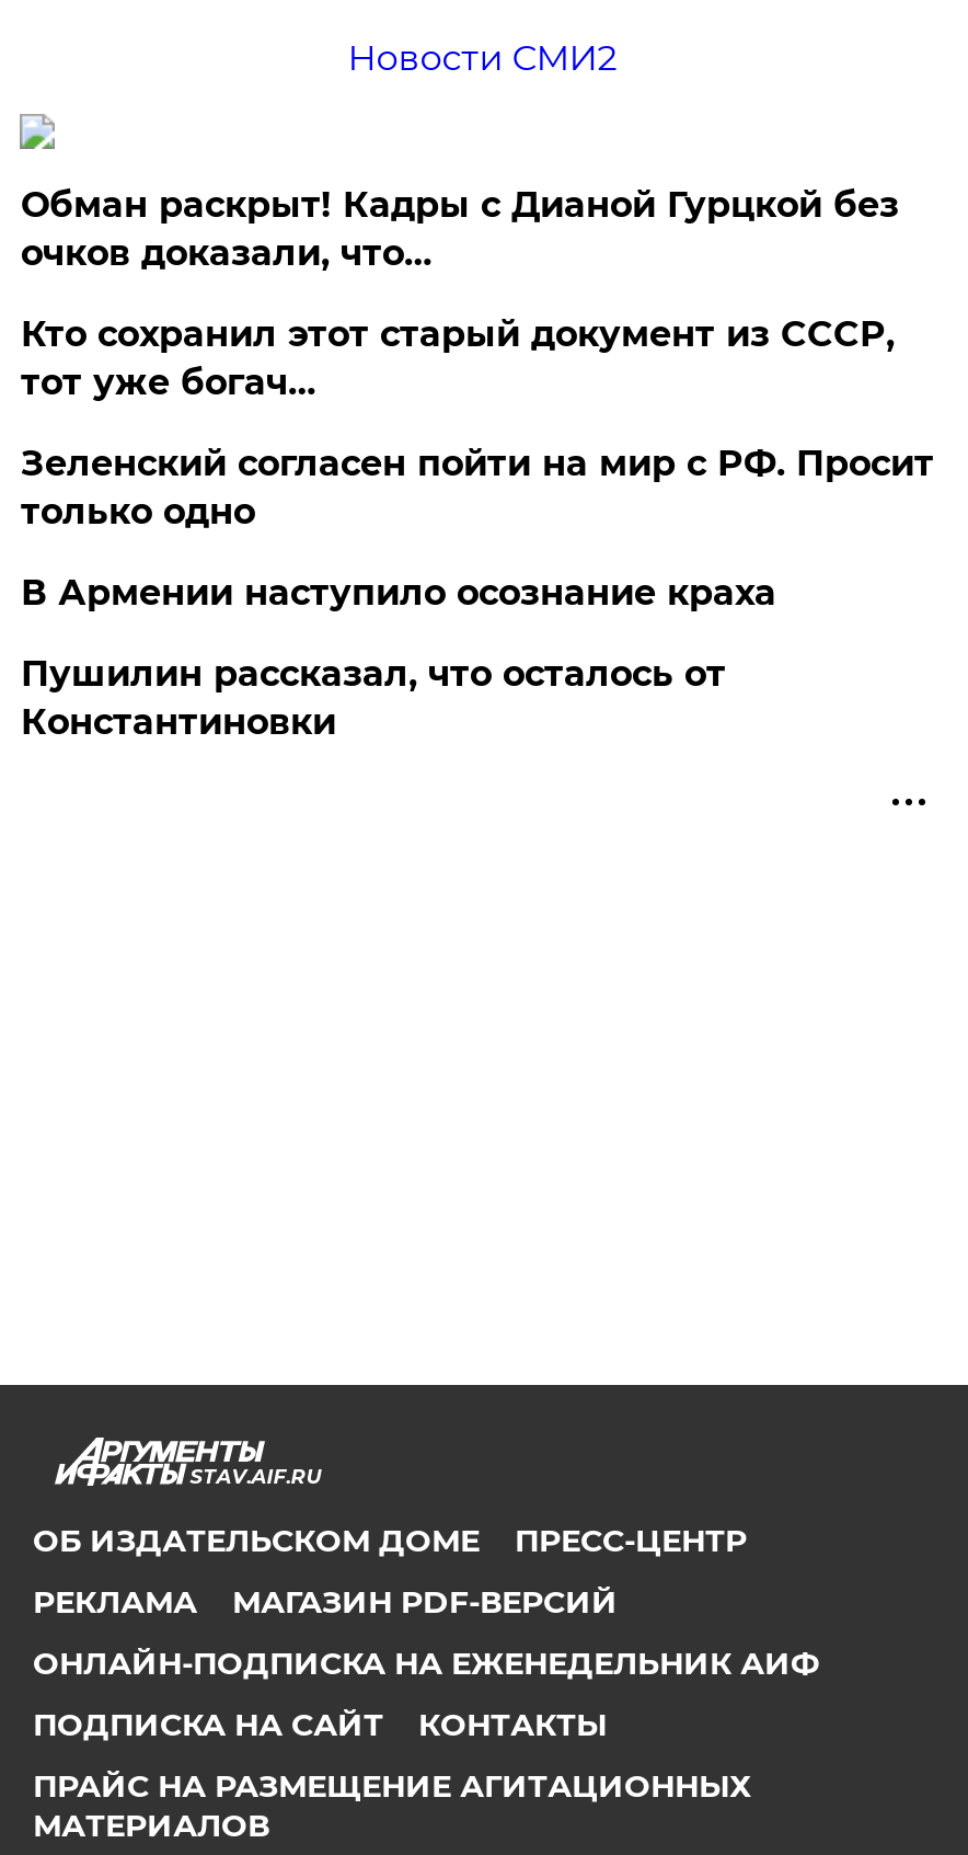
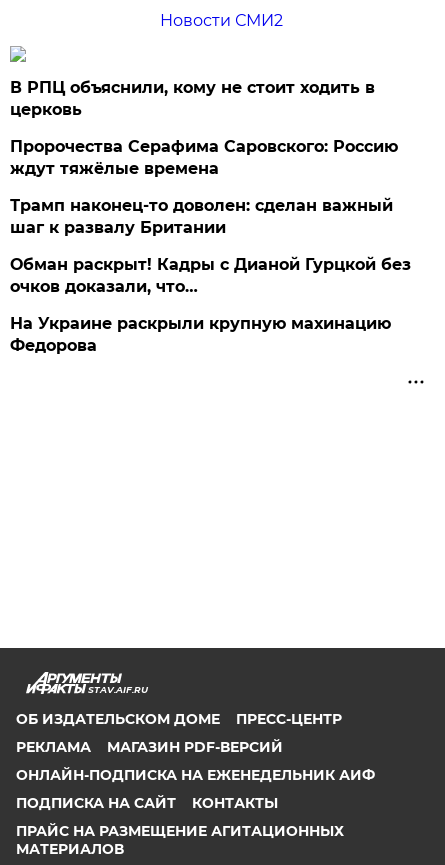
+ В РПЦ объяснили, кому не стоит ходить в
+ церковь
+ Пророчества Серафима Саровского: Россию
+ ждут тяжёлые времена
+ Трамп наконец-то доволен: сделан важный
+ шаг к развалу Британии

moved down: Обман раскрыт! Кадры с Дианой Гурцкой без | очков доказали, что…

- Кто сохранил этот старый документ из СССР,
- тот уже богач…
- Зеленский согласен пойти на мир с РФ. Просит
- только одно
- В Армении наступило осознание краха
- Пушилин рассказал, что осталось от
- Константиновки
+ На Украине раскрыли крупную махинацию
+ Федорова
